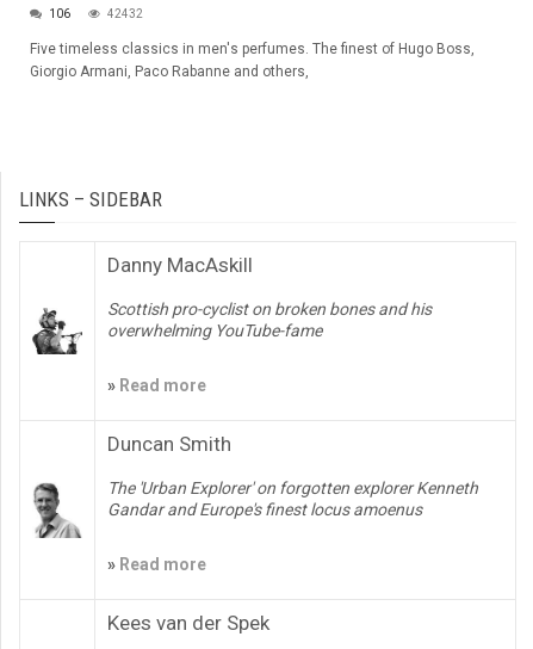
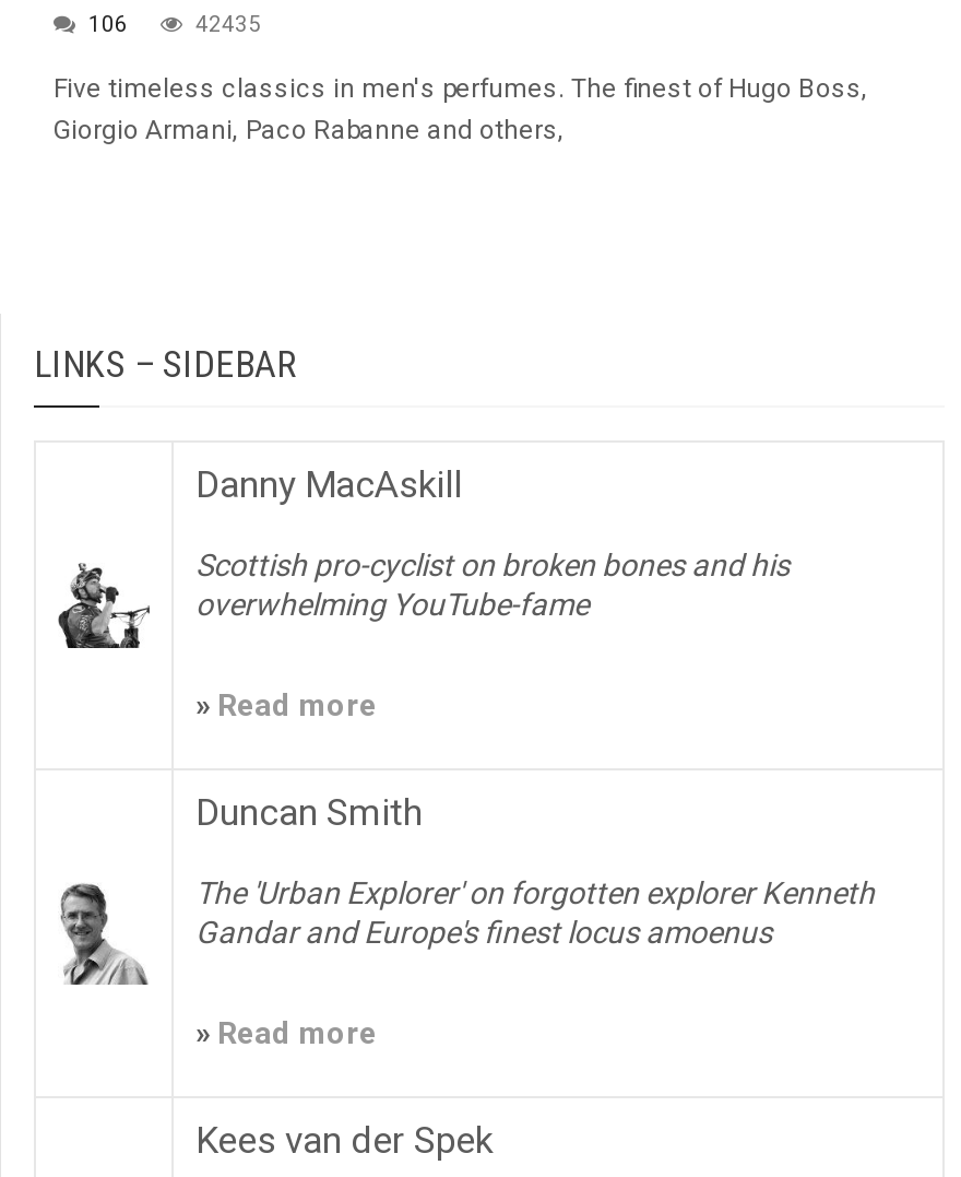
- 42432
+ 42435
